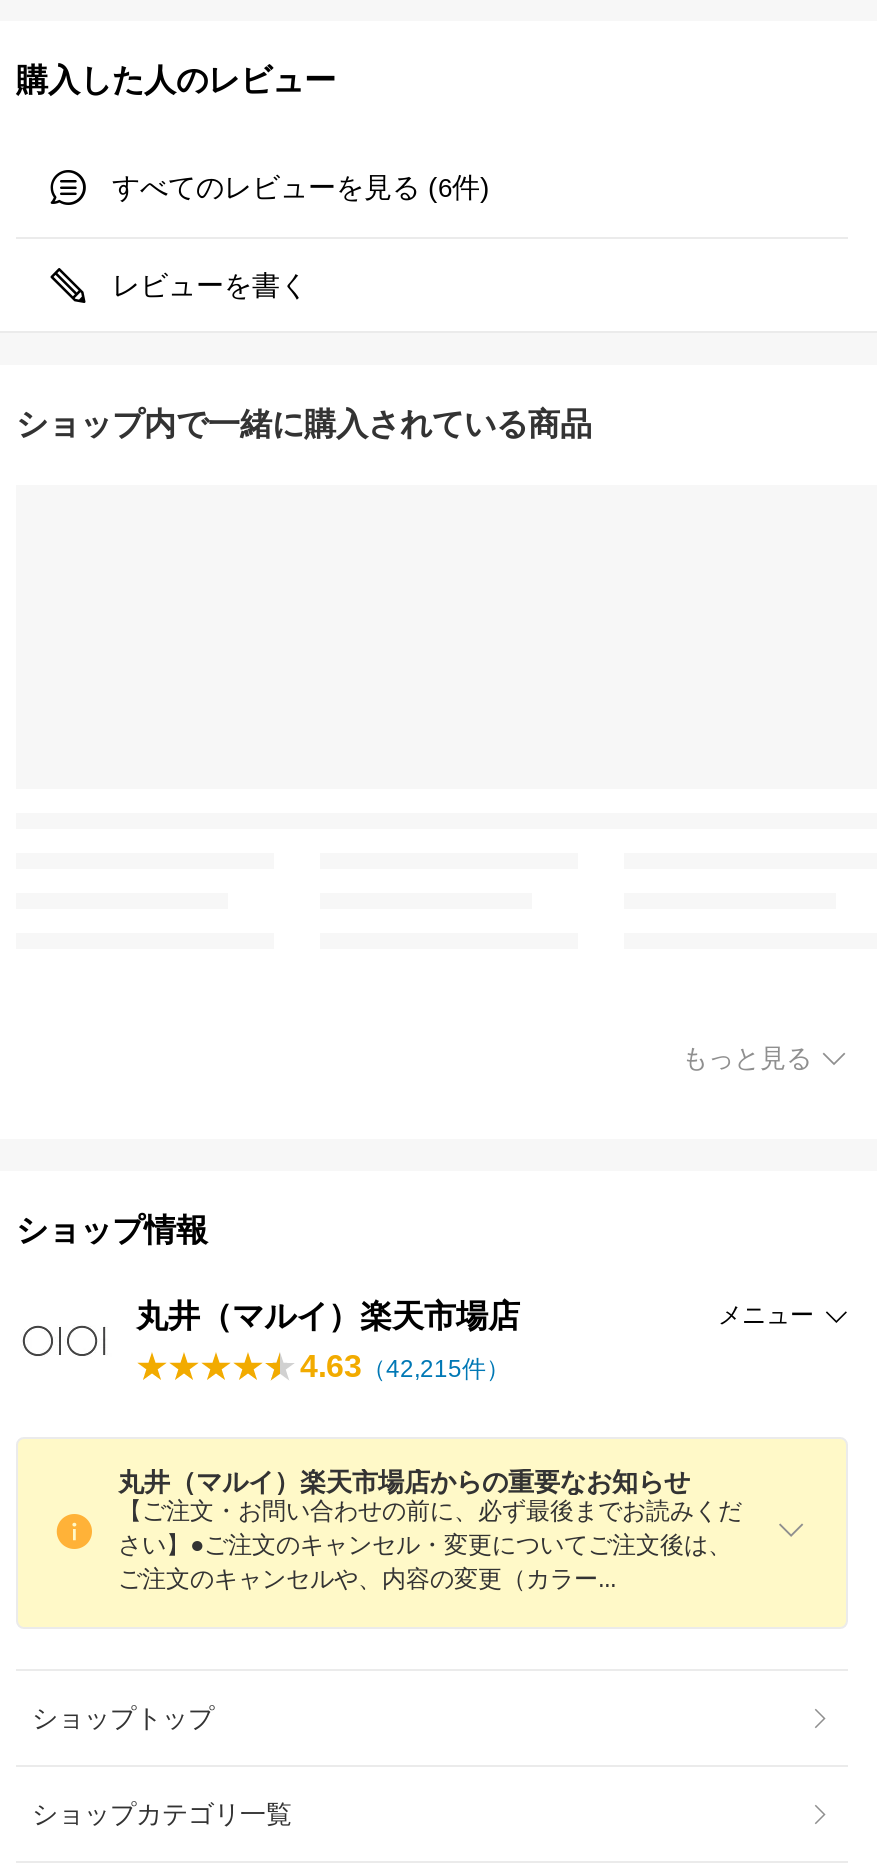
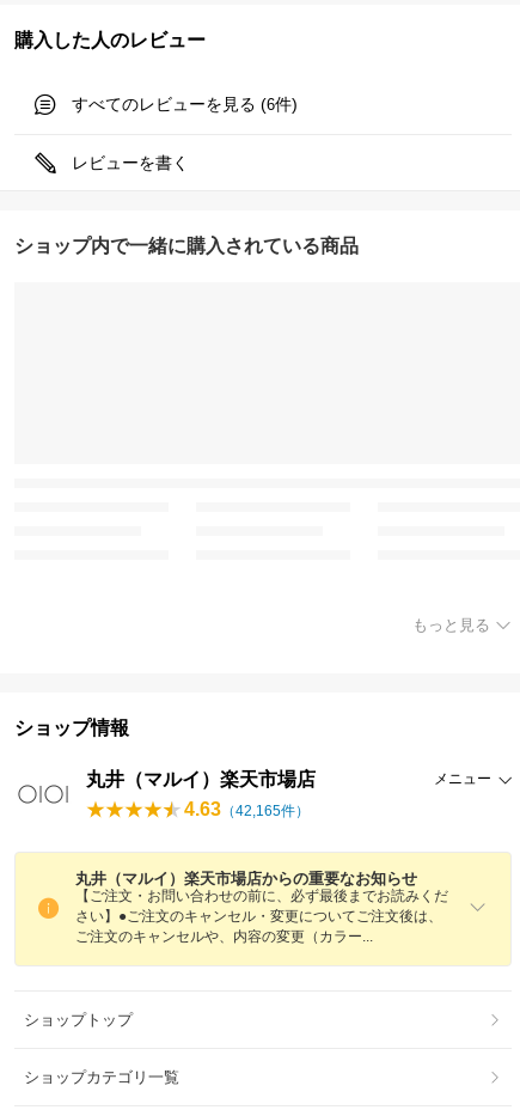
- 4.63（42,215件）
+ 4.63（42,165件）
